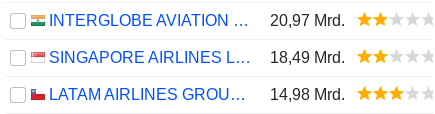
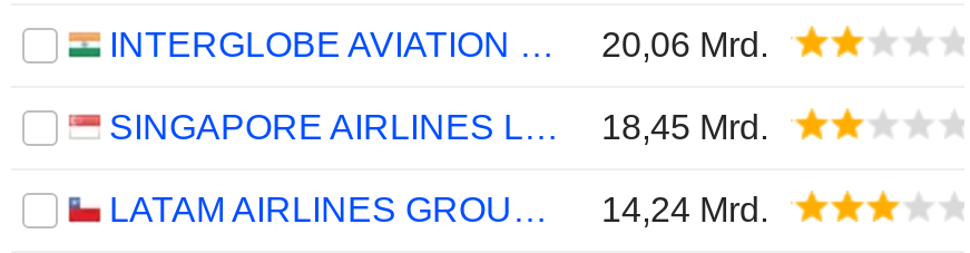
- 20,97 Mrd.
+ 20,06 Mrd.

- 18,49 Mrd.
+ 18,45 Mrd.

- 14,98 Mrd.
+ 14,24 Mrd.
